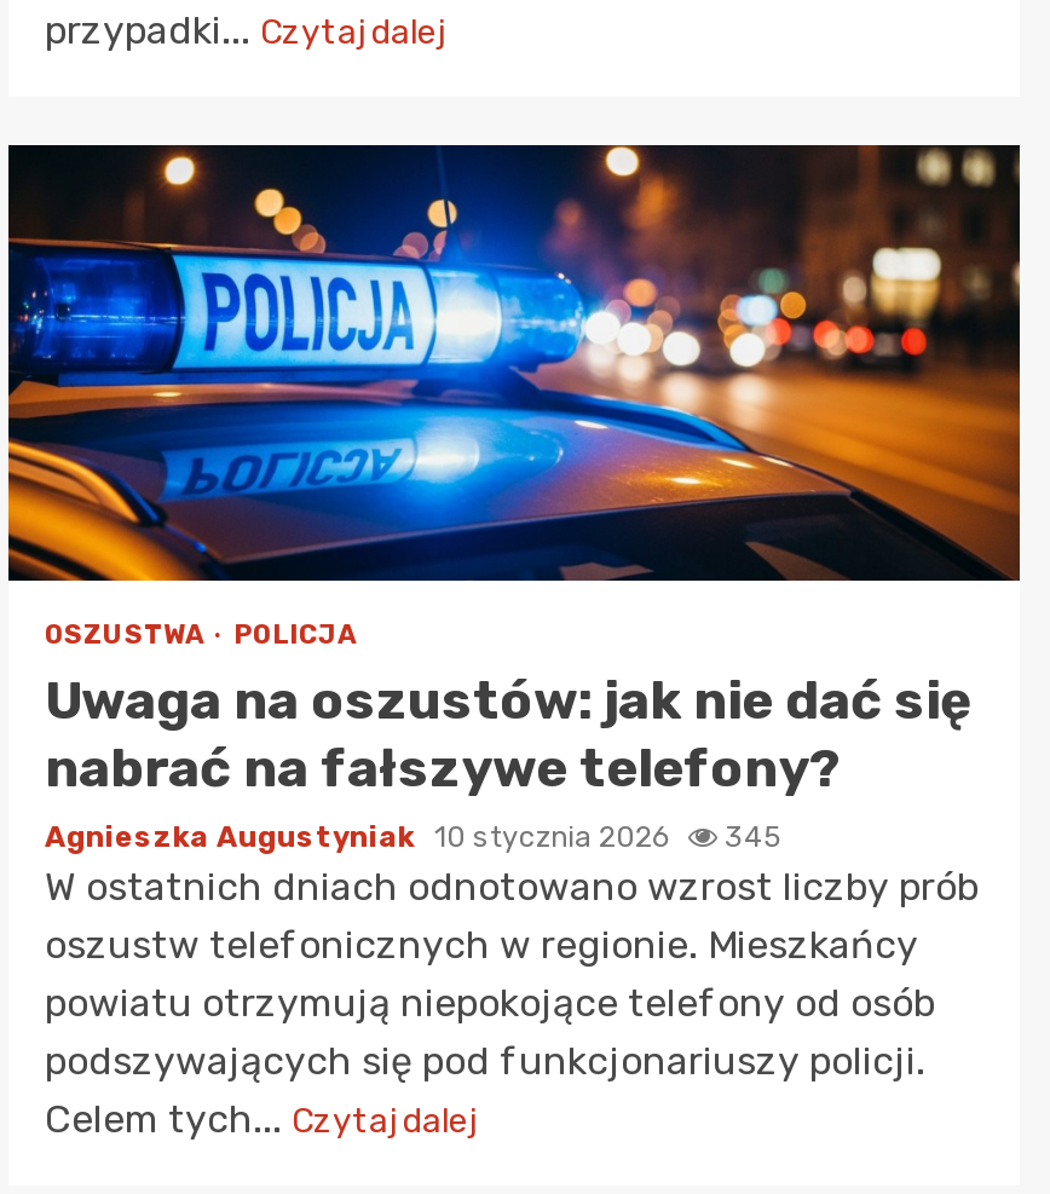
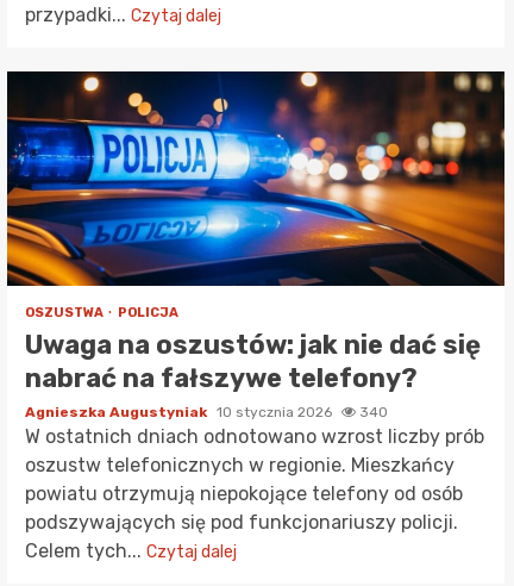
- Agnieszka Augustyniak 10 stycznia 2026 345
+ Agnieszka Augustyniak 10 stycznia 2026 340
